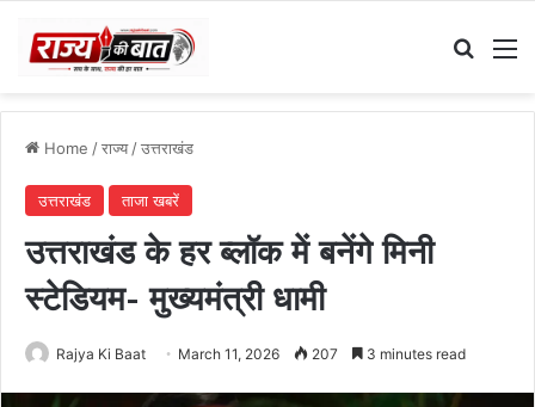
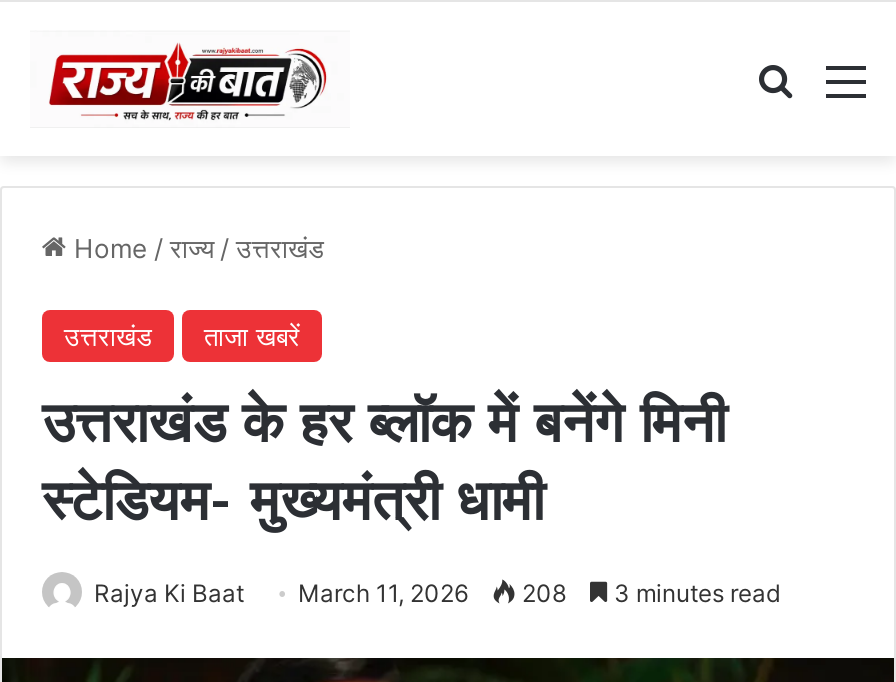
- Rajya Ki Baat March 11, 2026 207 3 minutes read
+ Rajya Ki Baat March 11, 2026 208 3 minutes read
